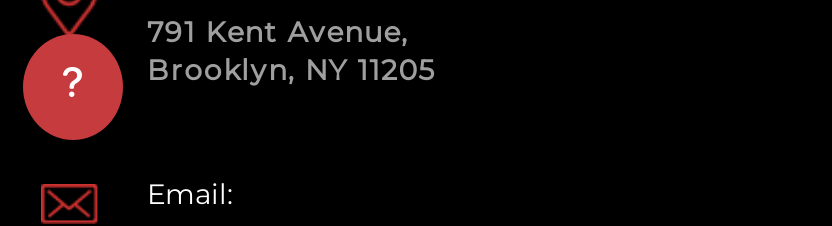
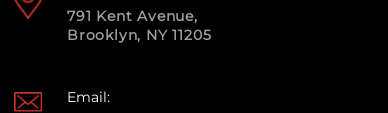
- [image]
